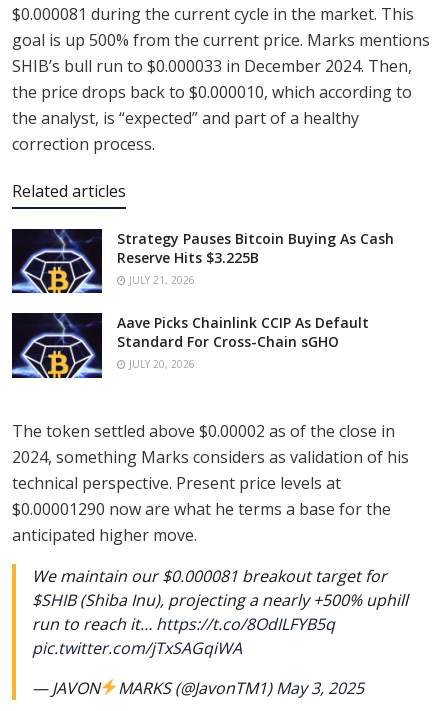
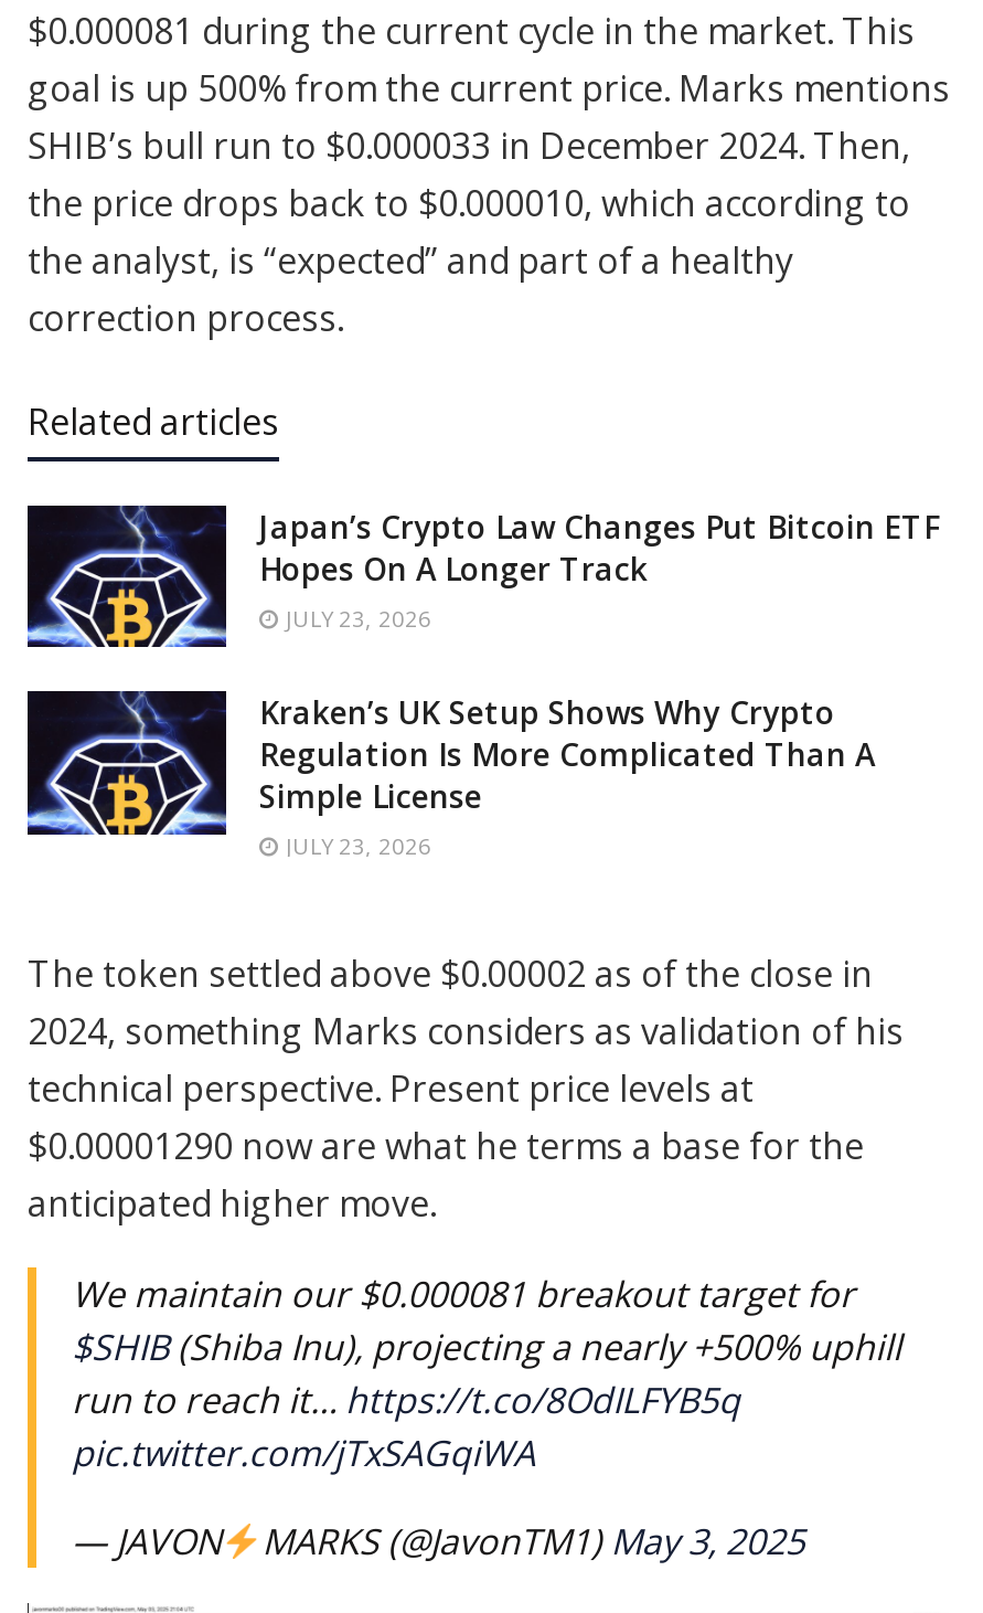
- Strategy Pauses Bitcoin Buying As Cash
- Reserve Hits $3.225B
- JULY 21, 2026
+ Japan’s Crypto Law Changes Put Bitcoin ETF
+ Hopes On A Longer Track
+ JULY 23, 2026

- Aave Picks Chainlink CCIP As Default
- Standard For Cross-Chain sGHO
- JULY 20, 2026
+ Kraken’s UK Setup Shows Why Crypto
+ Regulation Is More Complicated Than A
+ Simple License
+ JULY 23, 2026
